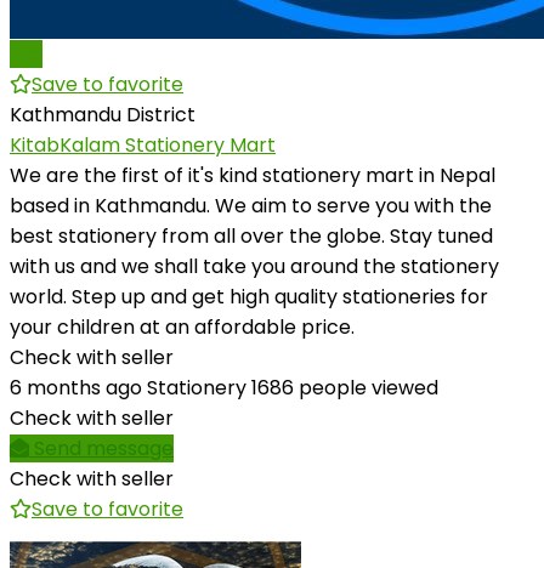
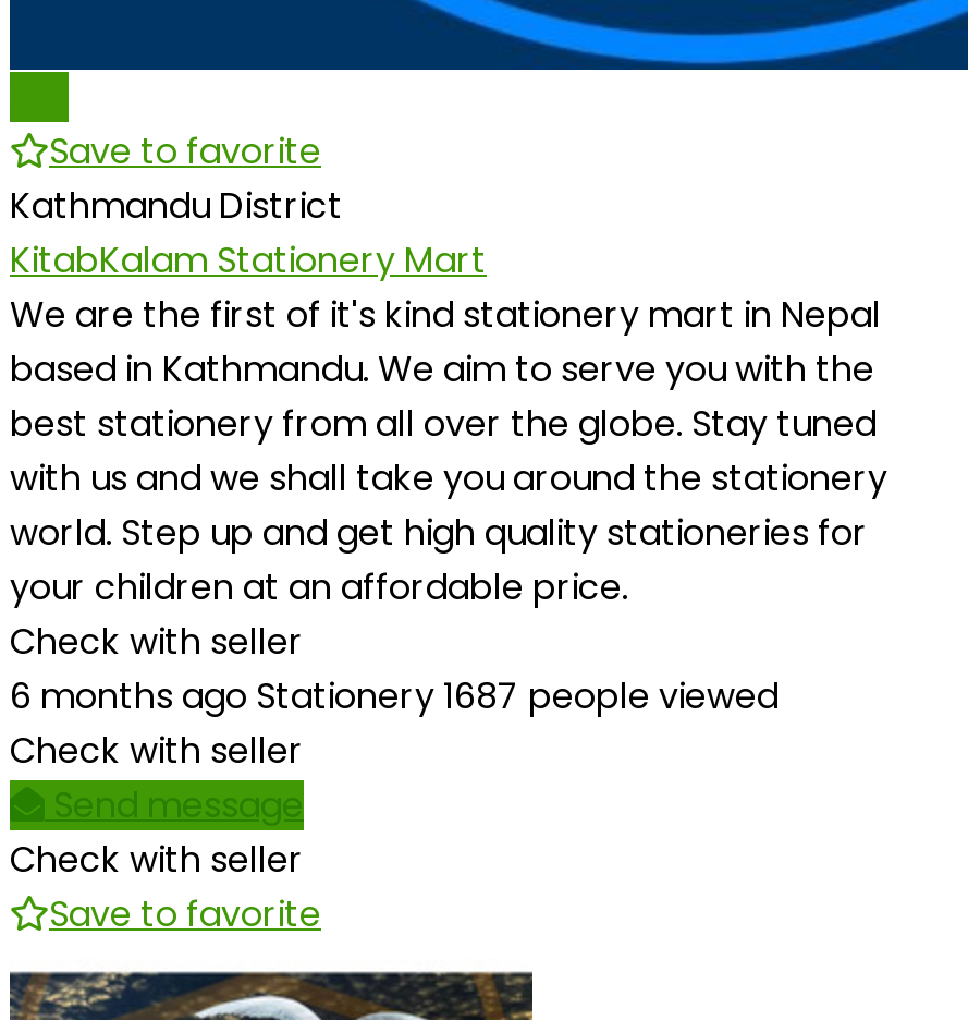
- 6 months ago Stationery 1686 people viewed
+ 6 months ago Stationery 1687 people viewed
